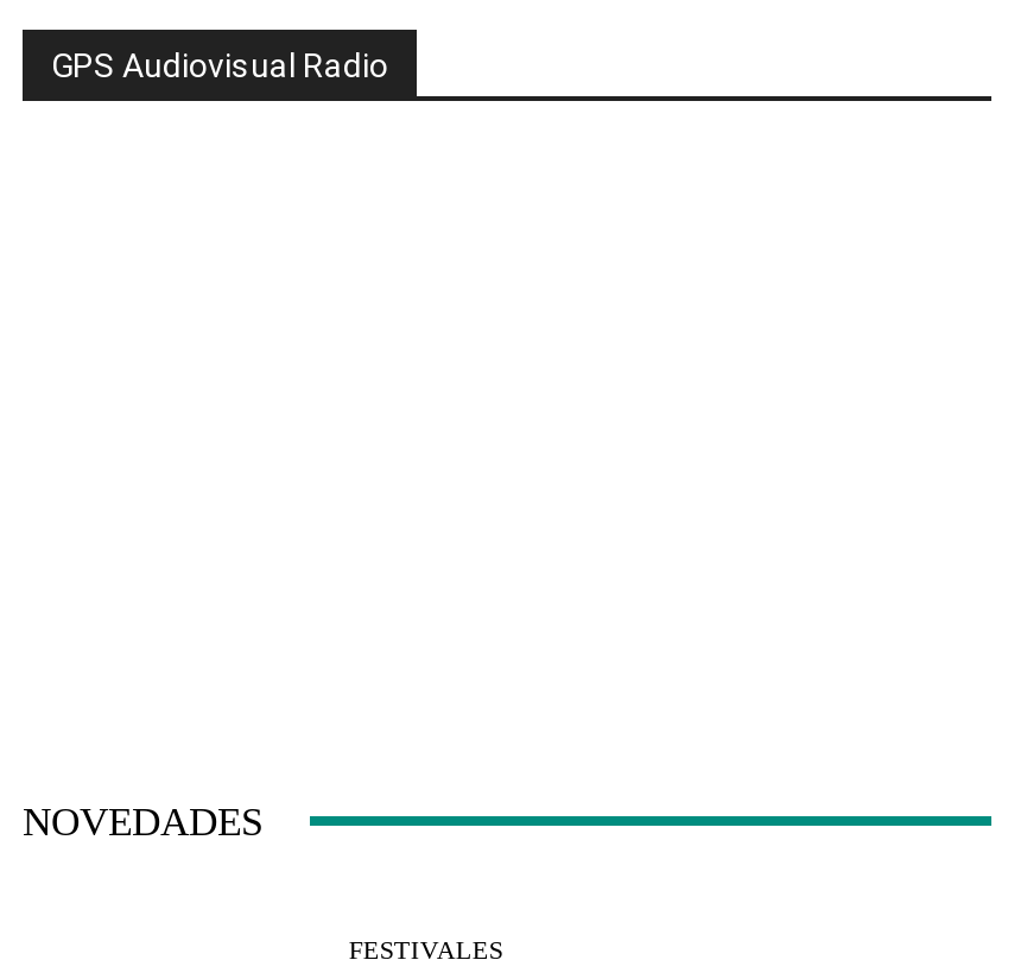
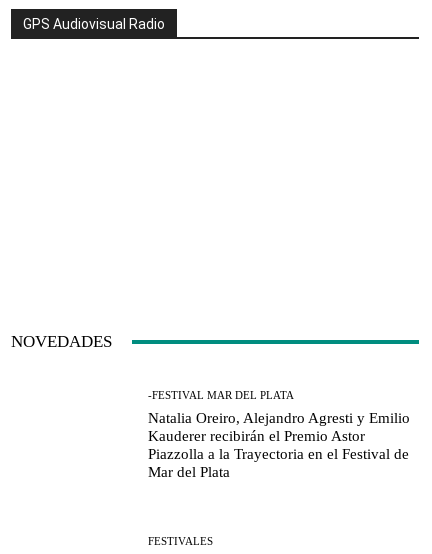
+ -FESTIVAL MAR DEL PLATA
+ Natalia Oreiro, Alejandro Agresti y Emilio
+ Kauderer recibirán el Premio Astor
+ Piazzolla a la Trayectoria en el Festival de
+ Mar del Plata
